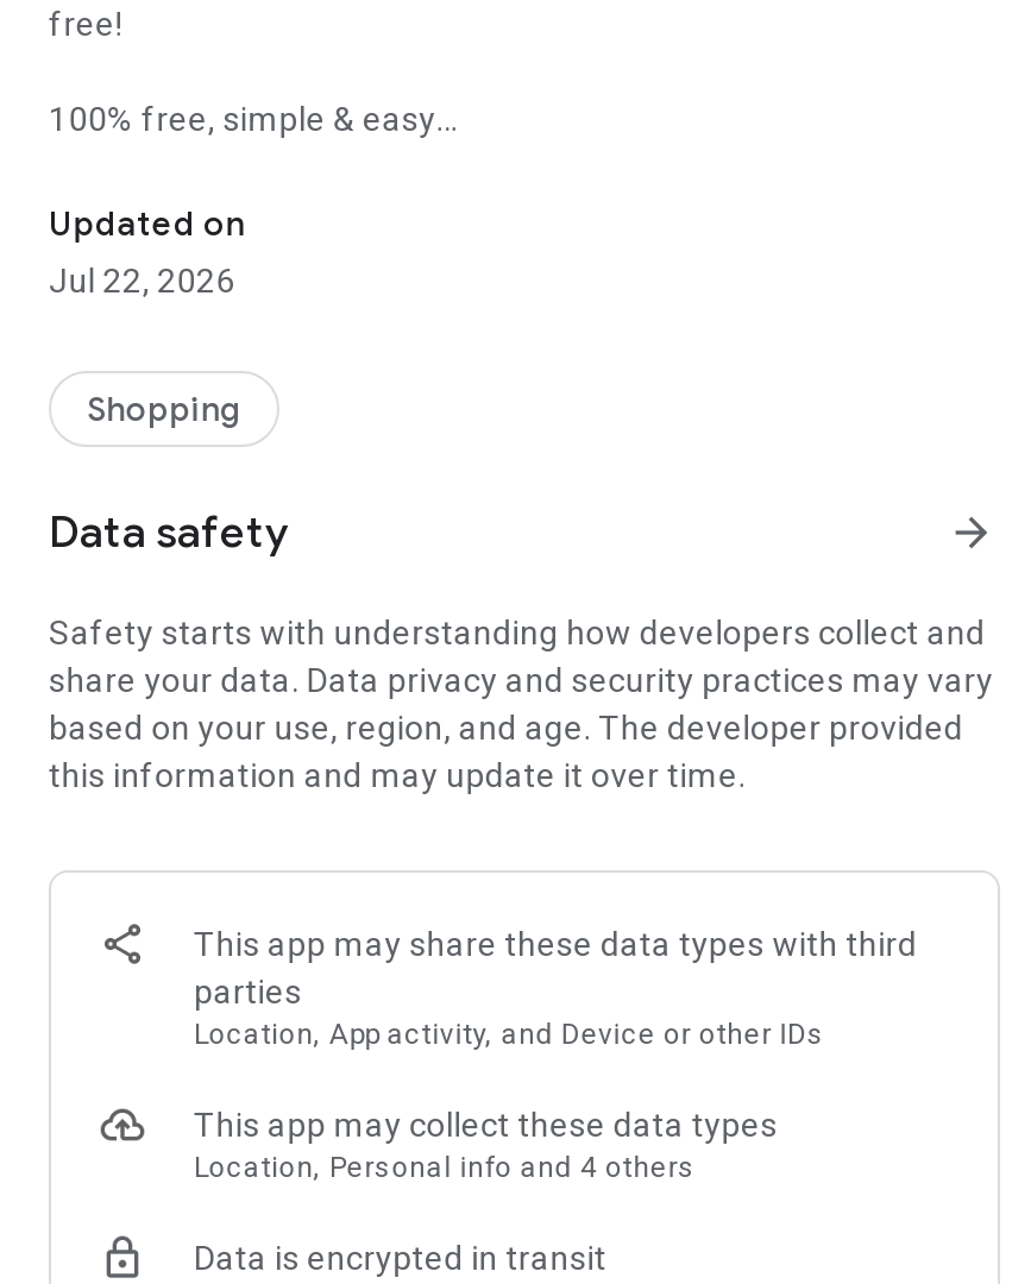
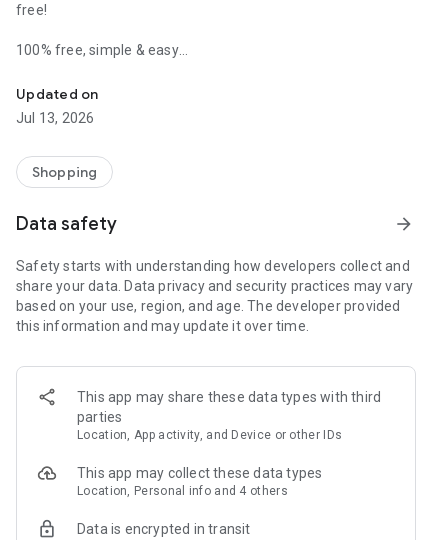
- Jul 22, 2026
+ Jul 13, 2026
